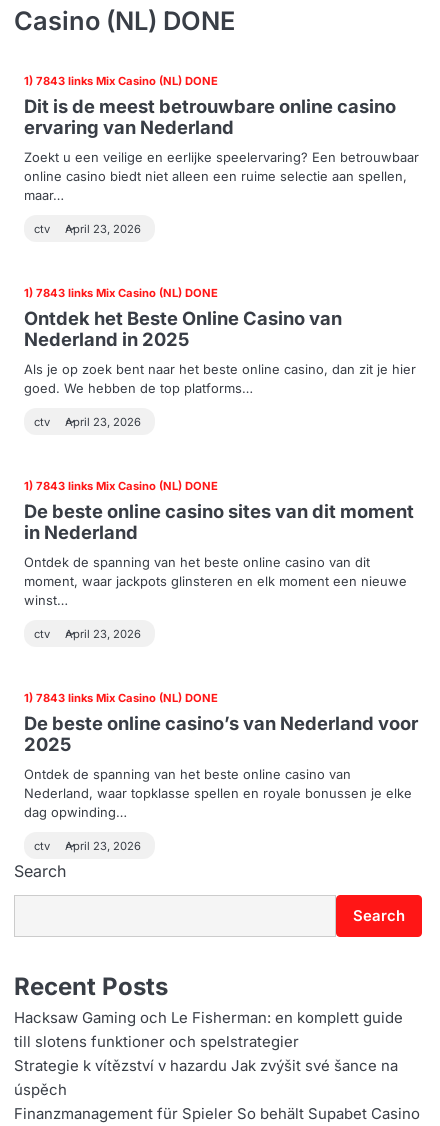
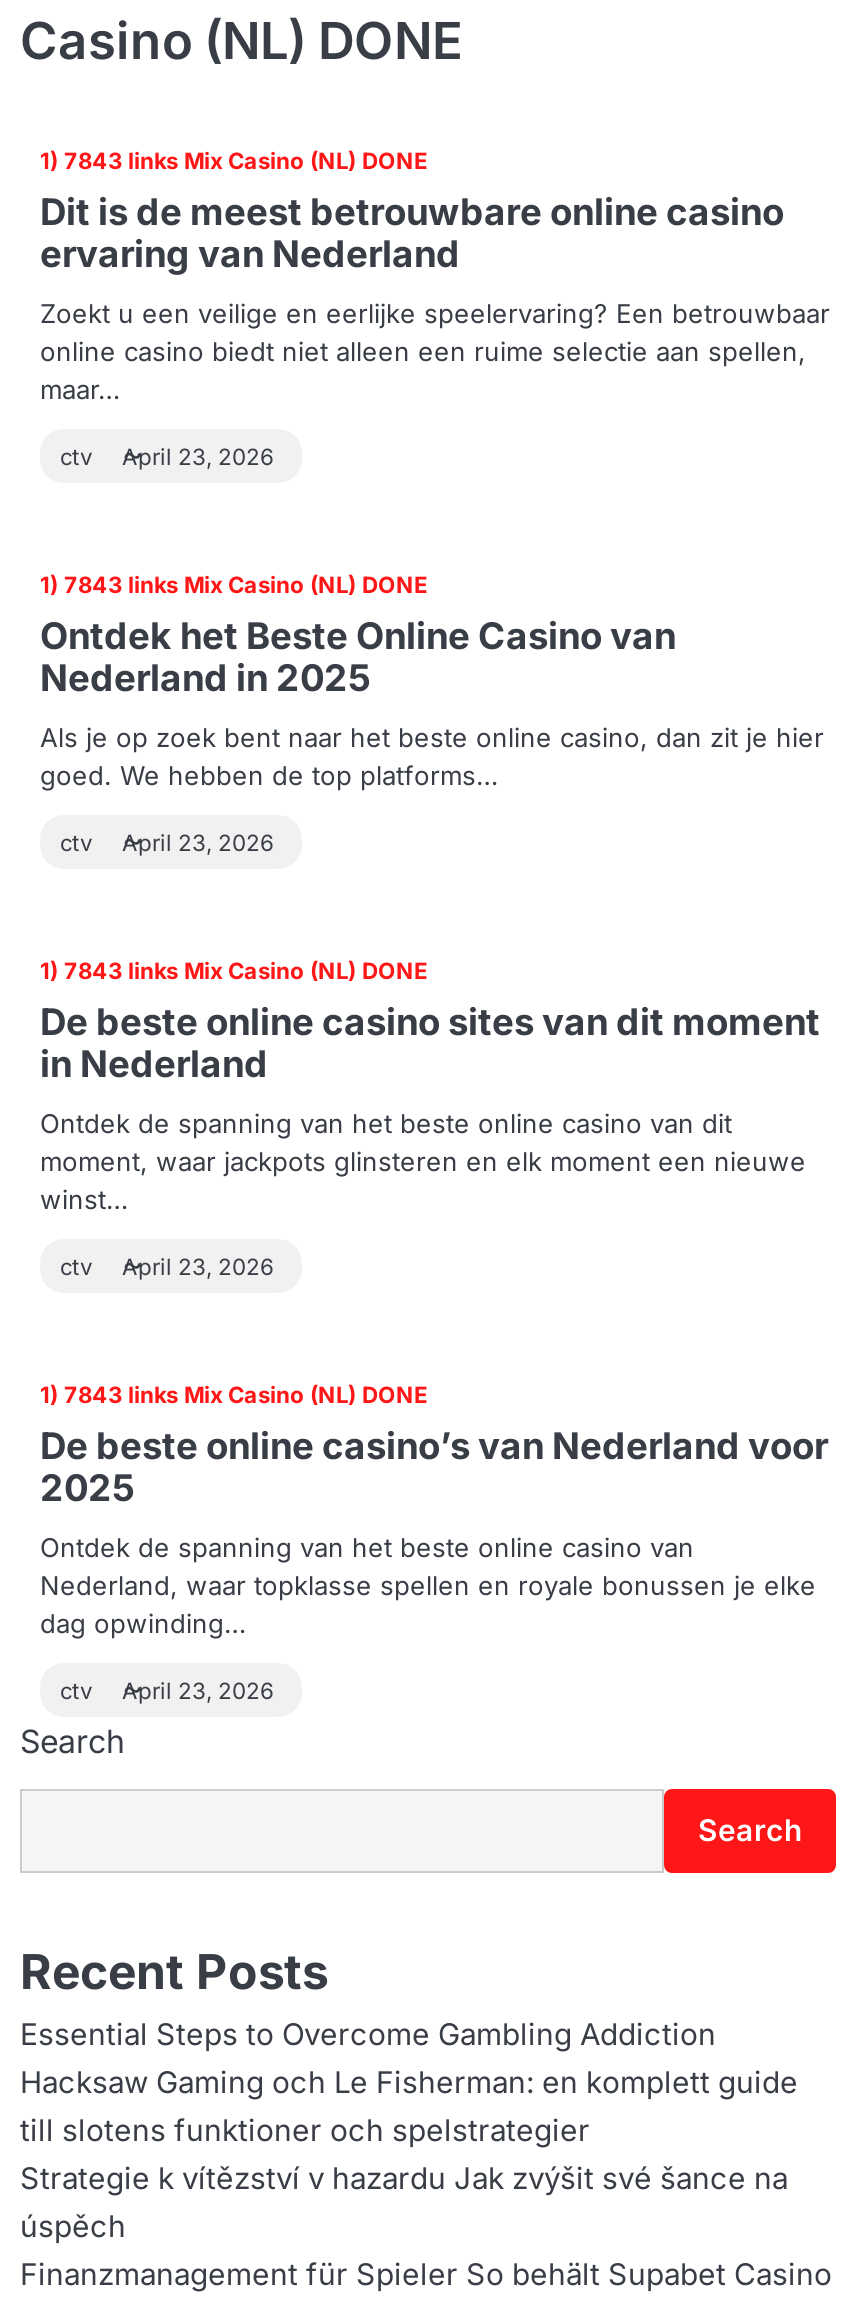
+ Essential Steps to Overcome Gambling Addiction
